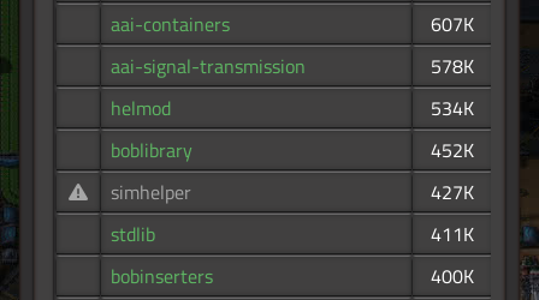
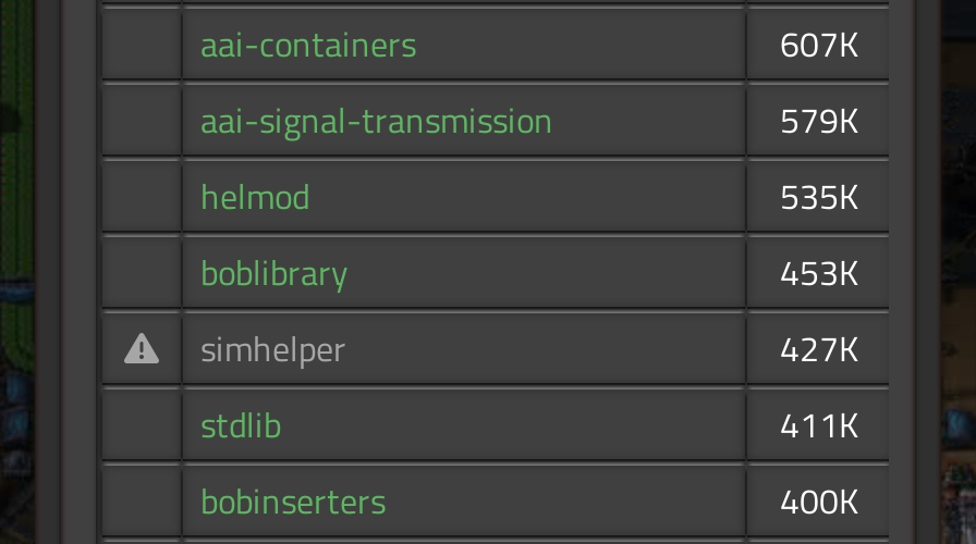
- 578K
+ 579K

- 534K
+ 535K

- 452K
+ 453K
